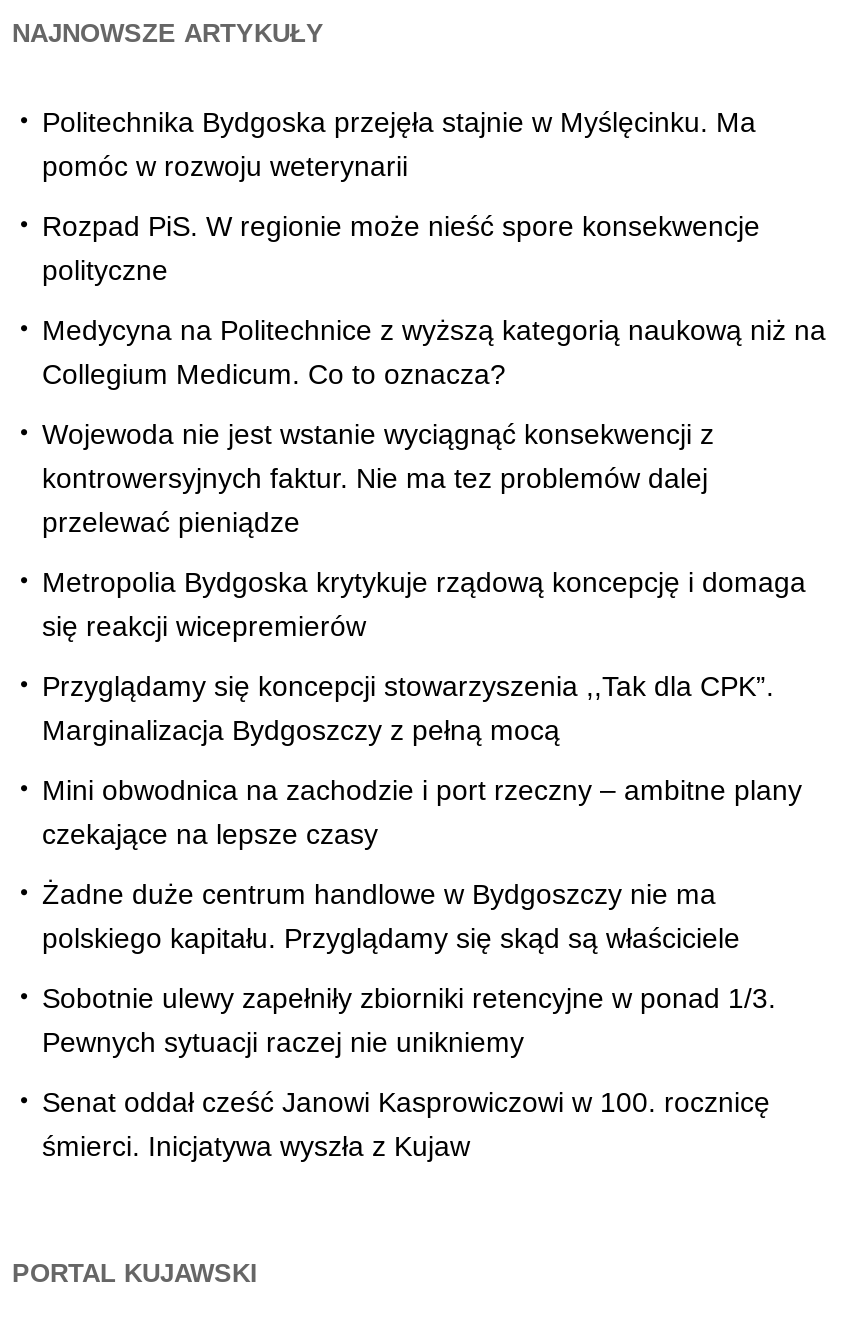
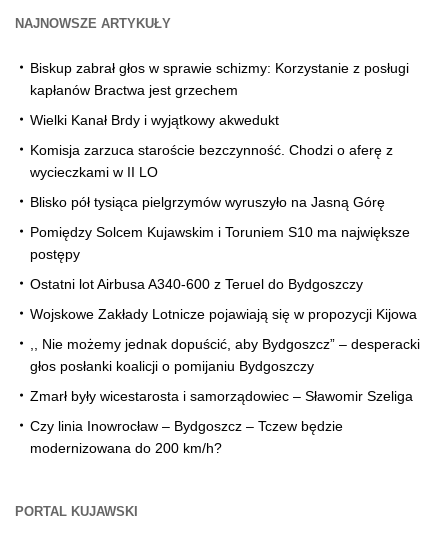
- Politechnika Bydgoska przejęła stajnie w Myślęcinku. Ma
- pomóc w rozwoju weterynarii
+ Biskup zabrał głos w sprawie schizmy: Korzystanie z posługi
+ kapłanów Bractwa jest grzechem

- Rozpad PiS. W regionie może nieść spore konsekwencje
- polityczne
+ Wielki Kanał Brdy i wyjątkowy akwedukt

- Medycyna na Politechnice z wyższą kategorią naukową niż na
- Collegium Medicum. Co to oznacza?
+ Komisja zarzuca staroście bezczynność. Chodzi o aferę z
+ wycieczkami w II LO

- Wojewoda nie jest wstanie wyciągnąć konsekwencji z
- kontrowersyjnych faktur. Nie ma tez problemów dalej
- przelewać pieniądze
+ Blisko pół tysiąca pielgrzymów wyruszyło na Jasną Górę

- Metropolia Bydgoska krytykuje rządową koncepcję i domaga
- się reakcji wicepremierów
+ Pomiędzy Solcem Kujawskim i Toruniem S10 ma największe
+ postępy

- Przyglądamy się koncepcji stowarzyszenia ,,Tak dla CPK”.
- Marginalizacja Bydgoszczy z pełną mocą
+ Ostatni lot Airbusa A340-600 z Teruel do Bydgoszczy

- Mini obwodnica na zachodzie i port rzeczny – ambitne plany
- czekające na lepsze czasy
+ Wojskowe Zakłady Lotnicze pojawiają się w propozycji Kijowa

- Żadne duże centrum handlowe w Bydgoszczy nie ma
- polskiego kapitału. Przyglądamy się skąd są właściciele
+ ,, Nie możemy jednak dopuścić, aby Bydgoszcz” – desperacki
+ głos posłanki koalicji o pomijaniu Bydgoszczy

- Sobotnie ulewy zapełniły zbiorniki retencyjne w ponad 1/3.
- Pewnych sytuacji raczej nie unikniemy
+ Zmarł były wicestarosta i samorządowiec – Sławomir Szeliga

- Senat oddał cześć Janowi Kasprowiczowi w 100. rocznicę
- śmierci. Inicjatywa wyszła z Kujaw
+ Czy linia Inowrocław – Bydgoszcz – Tczew będzie
+ modernizowana do 200 km/h?
